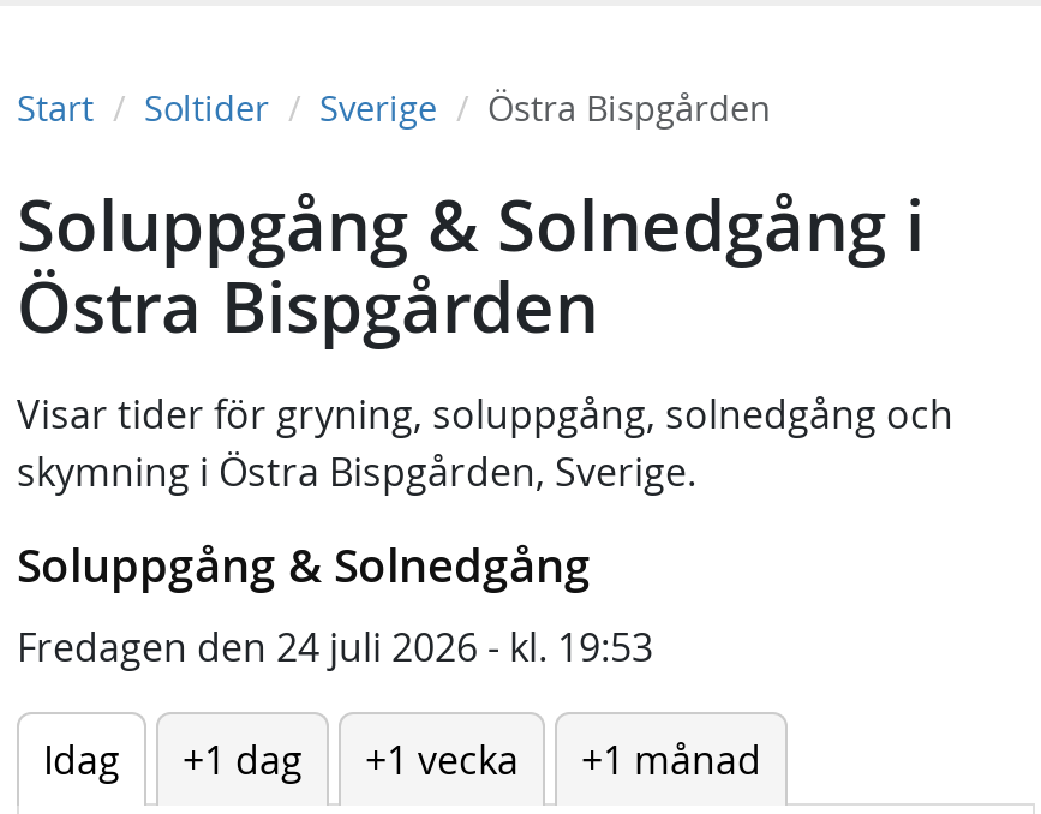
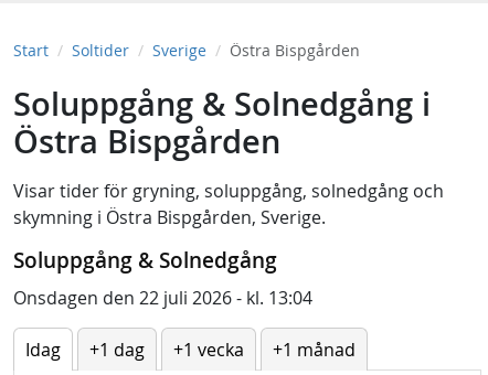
- Fredagen den 24 juli 2026 - kl. 19:53
+ Onsdagen den 22 juli 2026 - kl. 13:04
